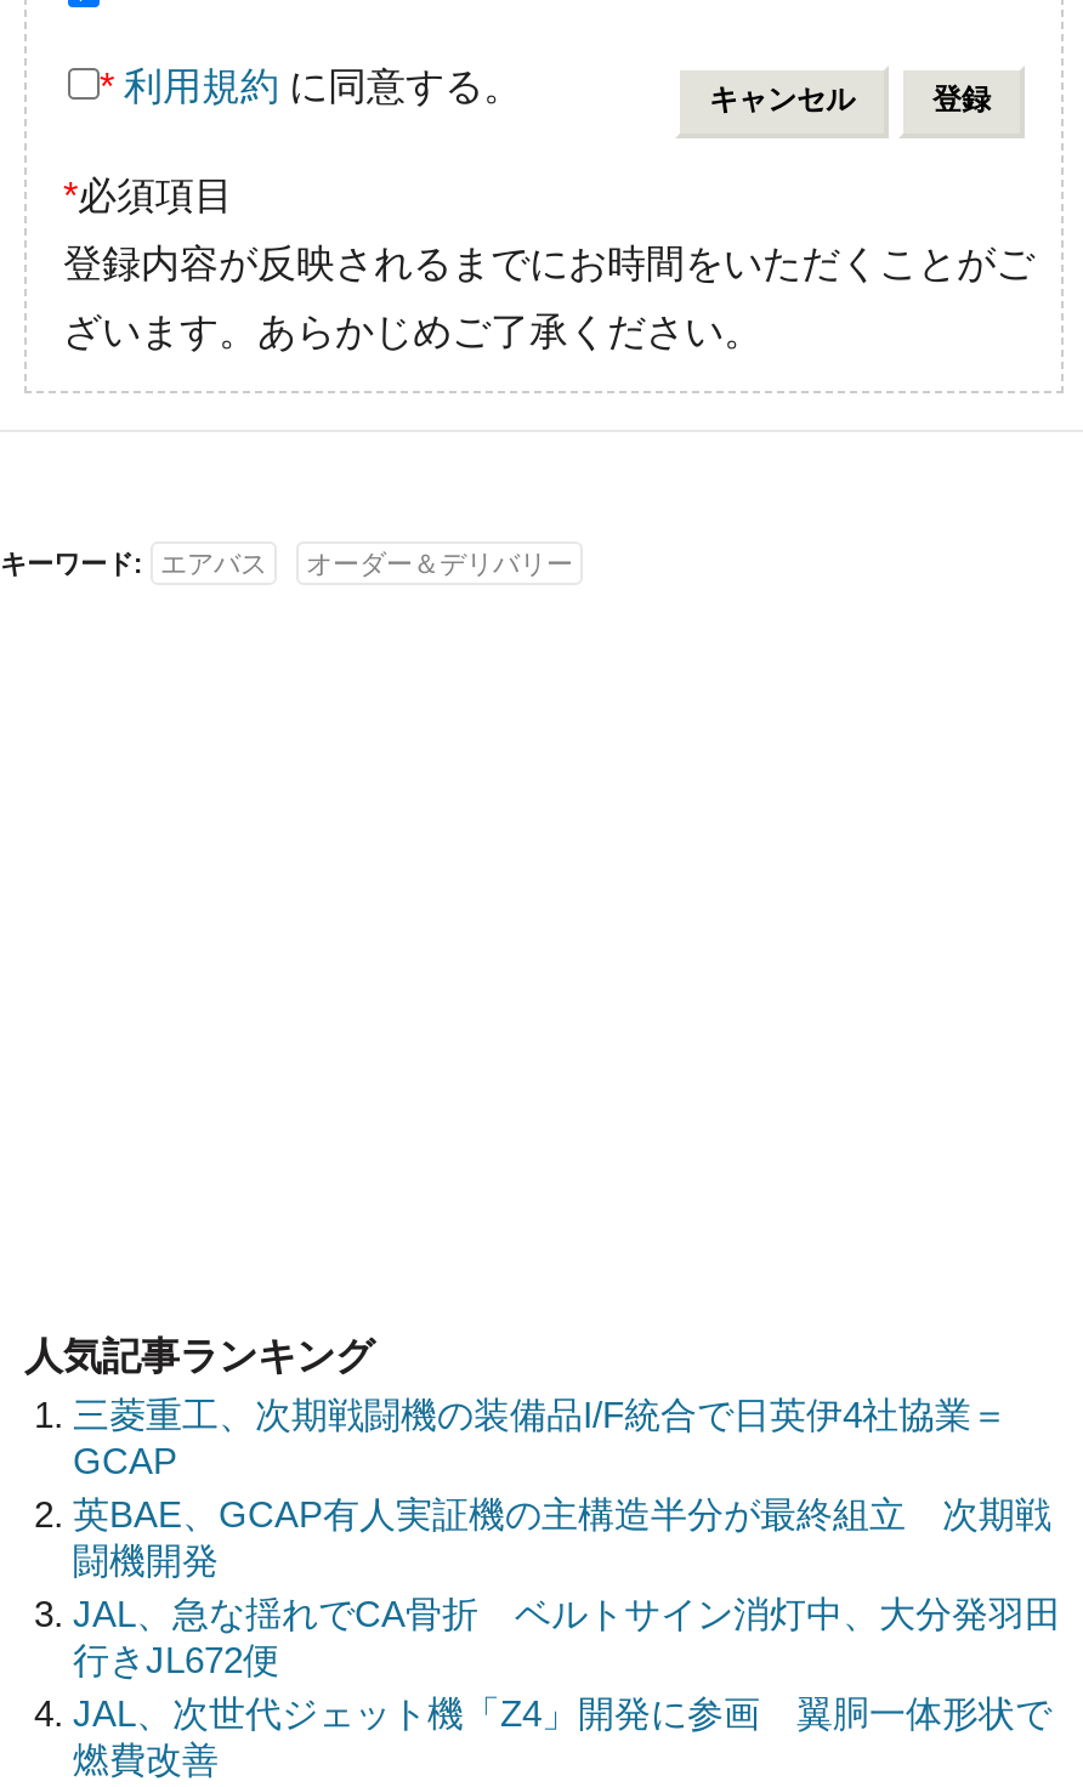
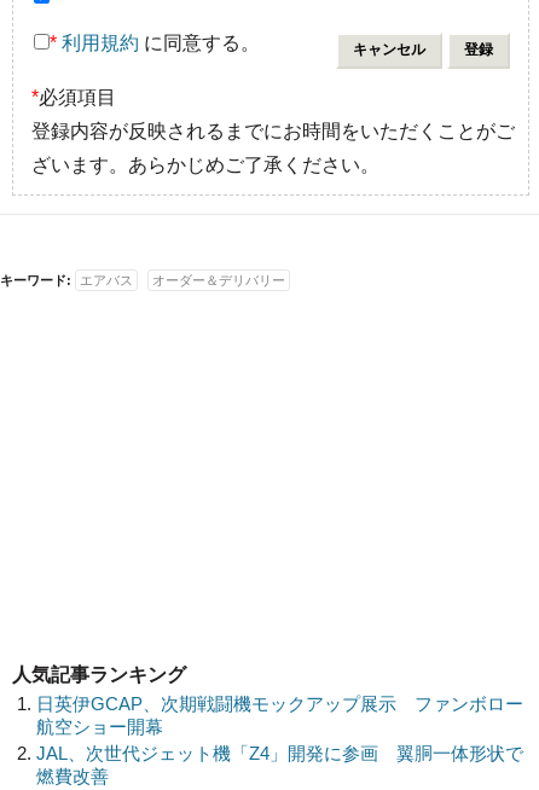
- 三菱重工、次期戦闘機の装備品I/F統合で日英伊4社協業＝
- GCAP
- 英BAE、GCAP有人実証機の主構造半分が最終組立 次期戦
- 闘機開発
- JAL、急な揺れでCA骨折 ベルトサイン消灯中、大分発羽田
- 行きJL672便
+ 日英伊GCAP、次期戦闘機モックアップ展示 ファンボロー
+ 航空ショー開幕
